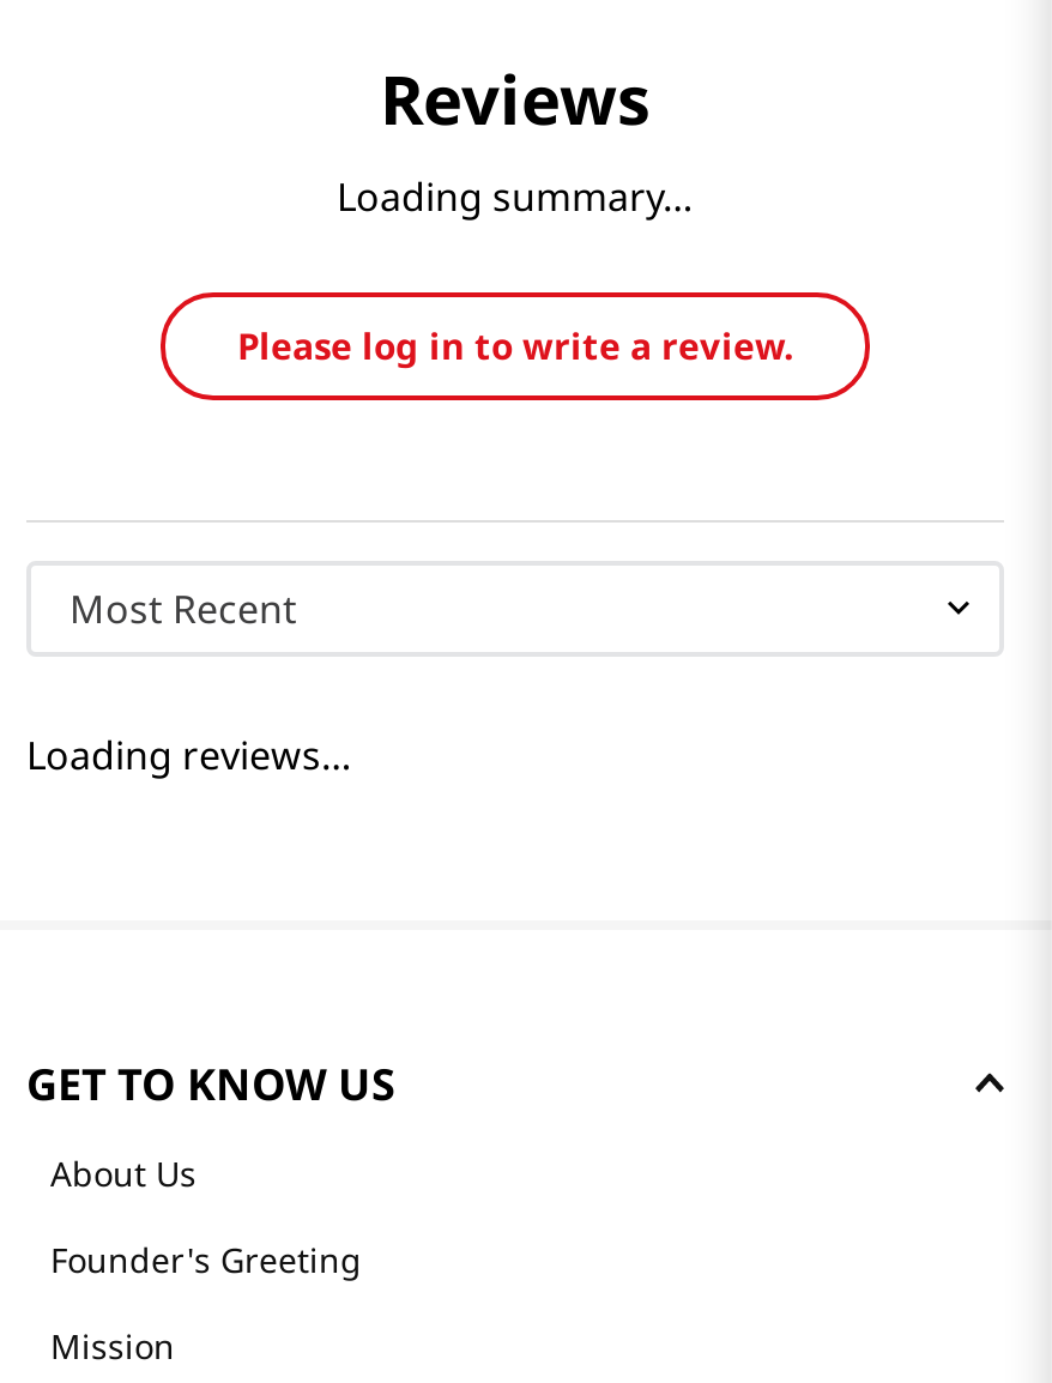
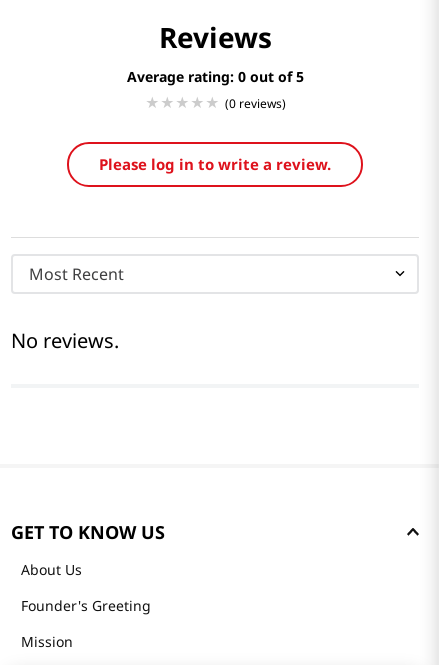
- Loading summary…
+ Average rating: 0
+ (0 reviews)

- Loading reviews…
+ No reviews.
